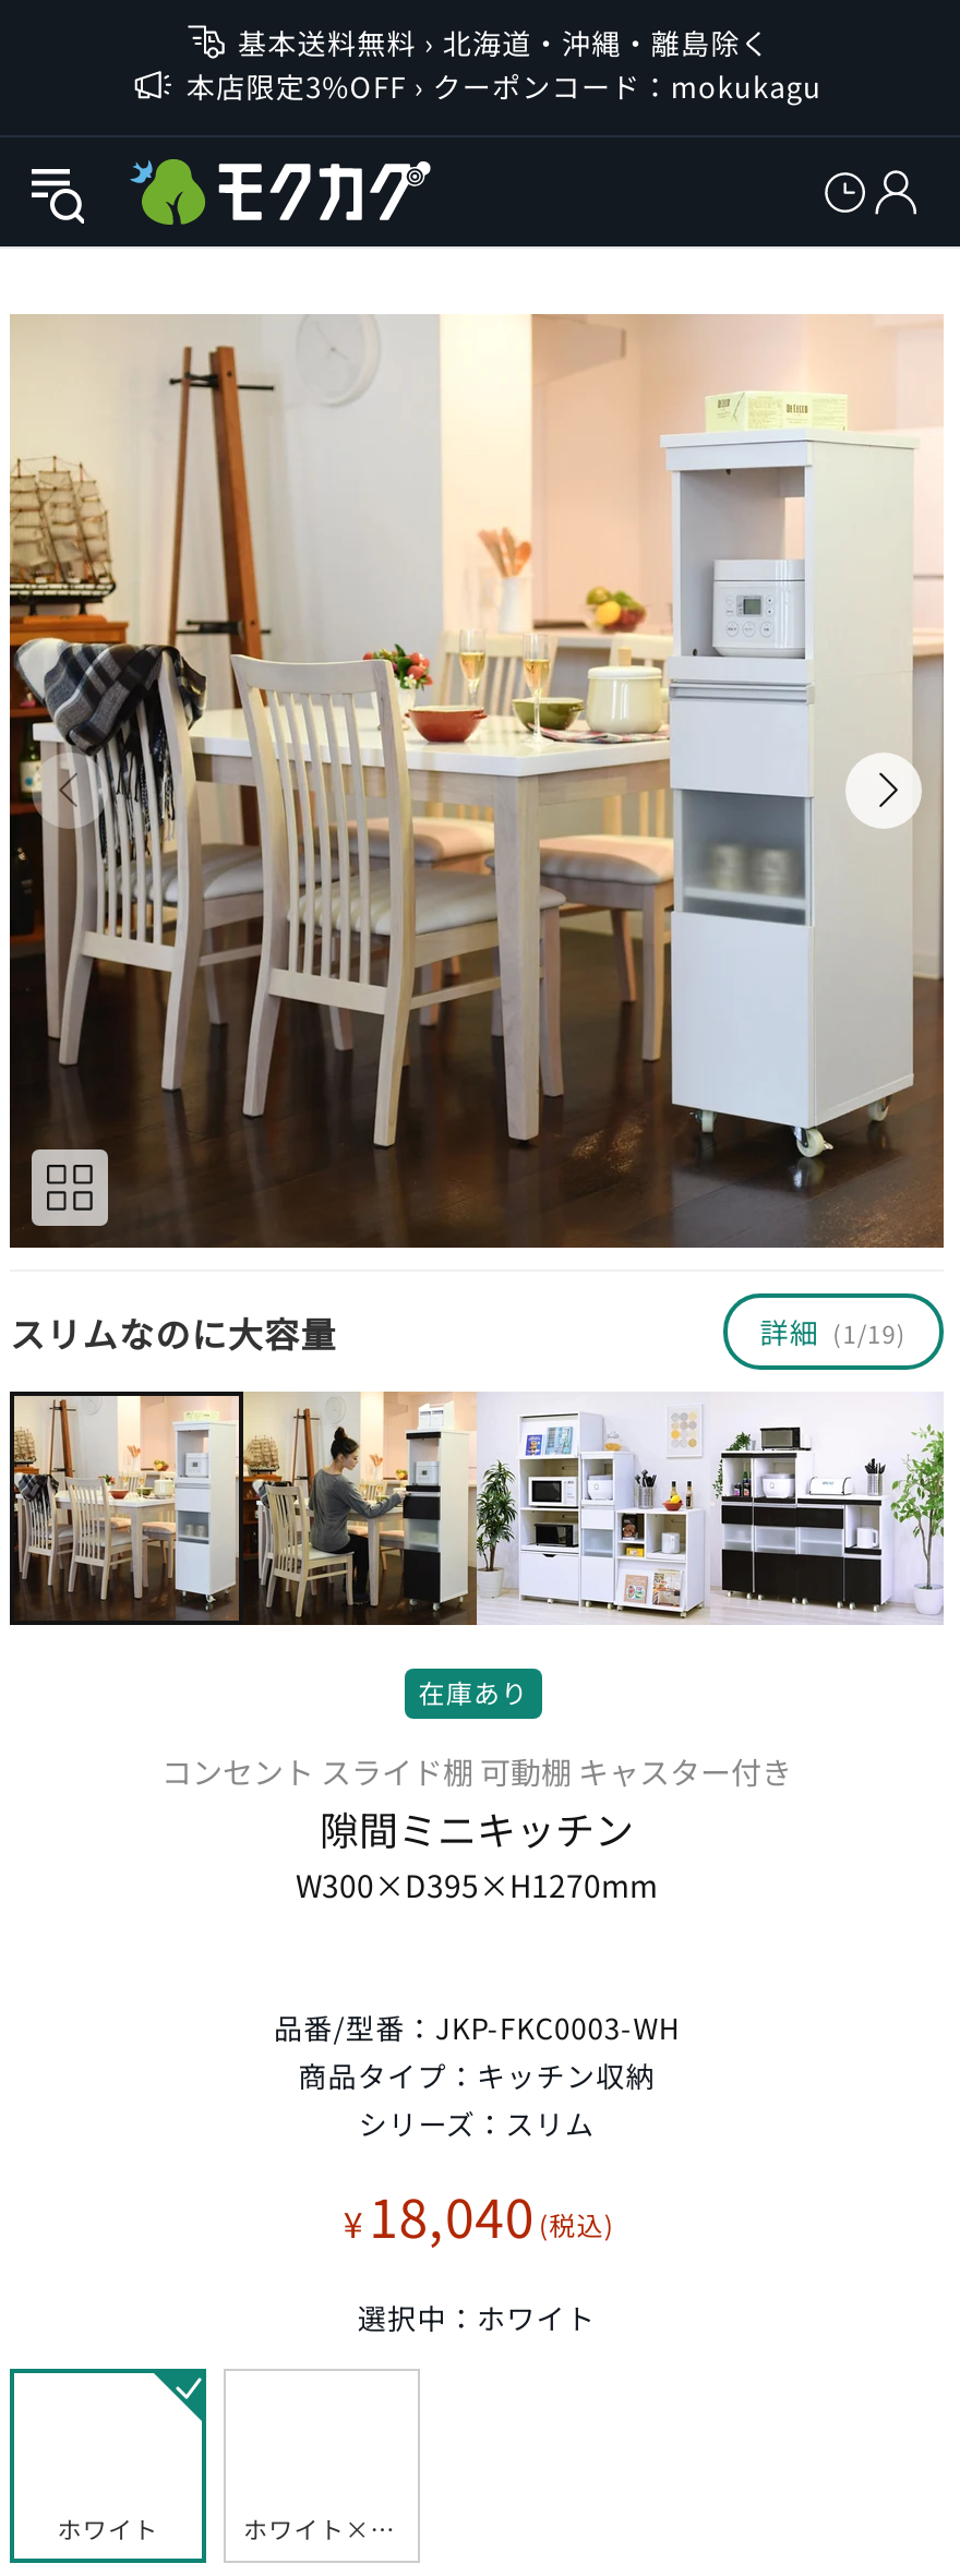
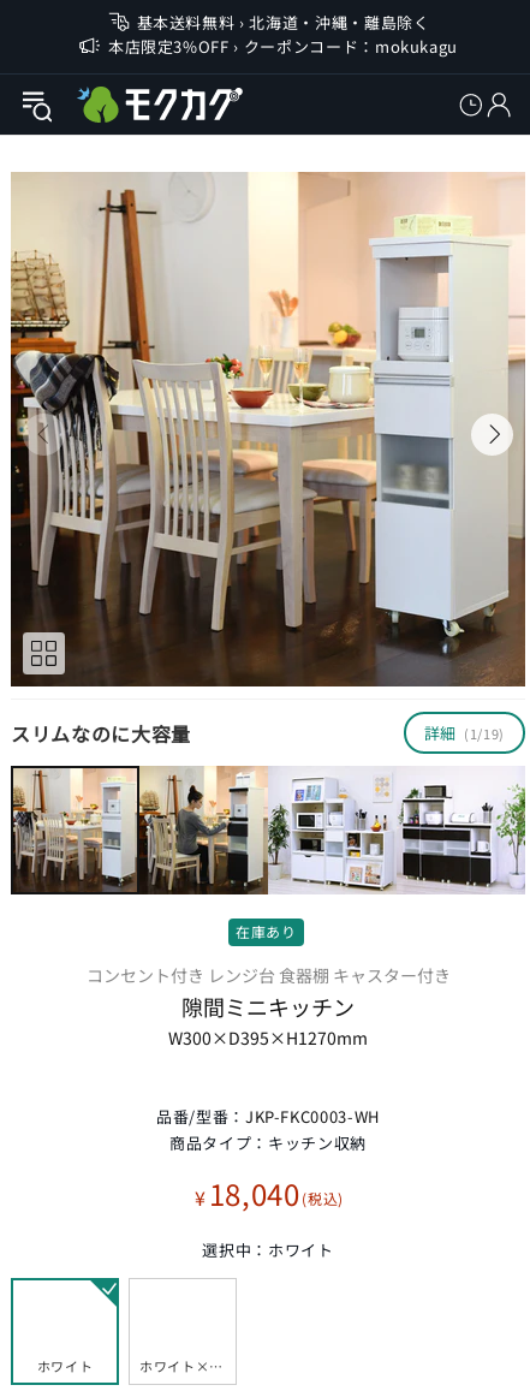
- コンセント スライド棚 可動棚 キャスター付き
+ コンセント付き レンジ台 食器棚 キャスター付き

- シリーズ：スリム
